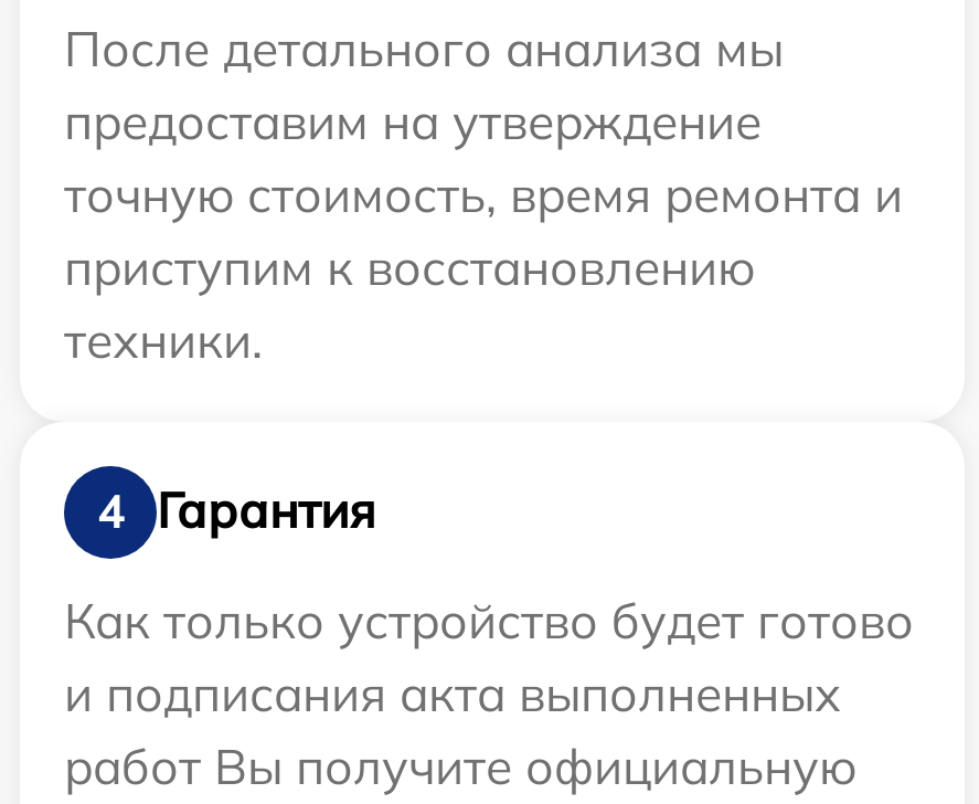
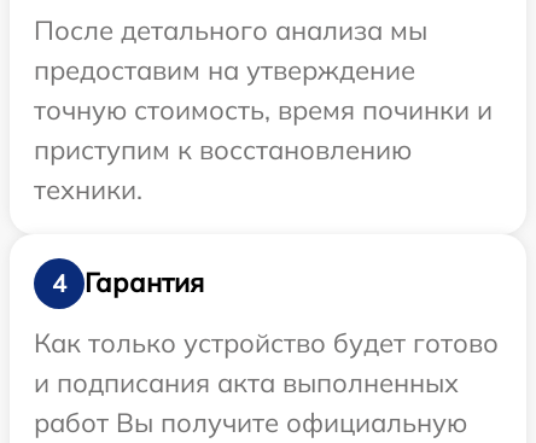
- точную стоимость, время ремонта и
+ точную стоимость, время починки и
